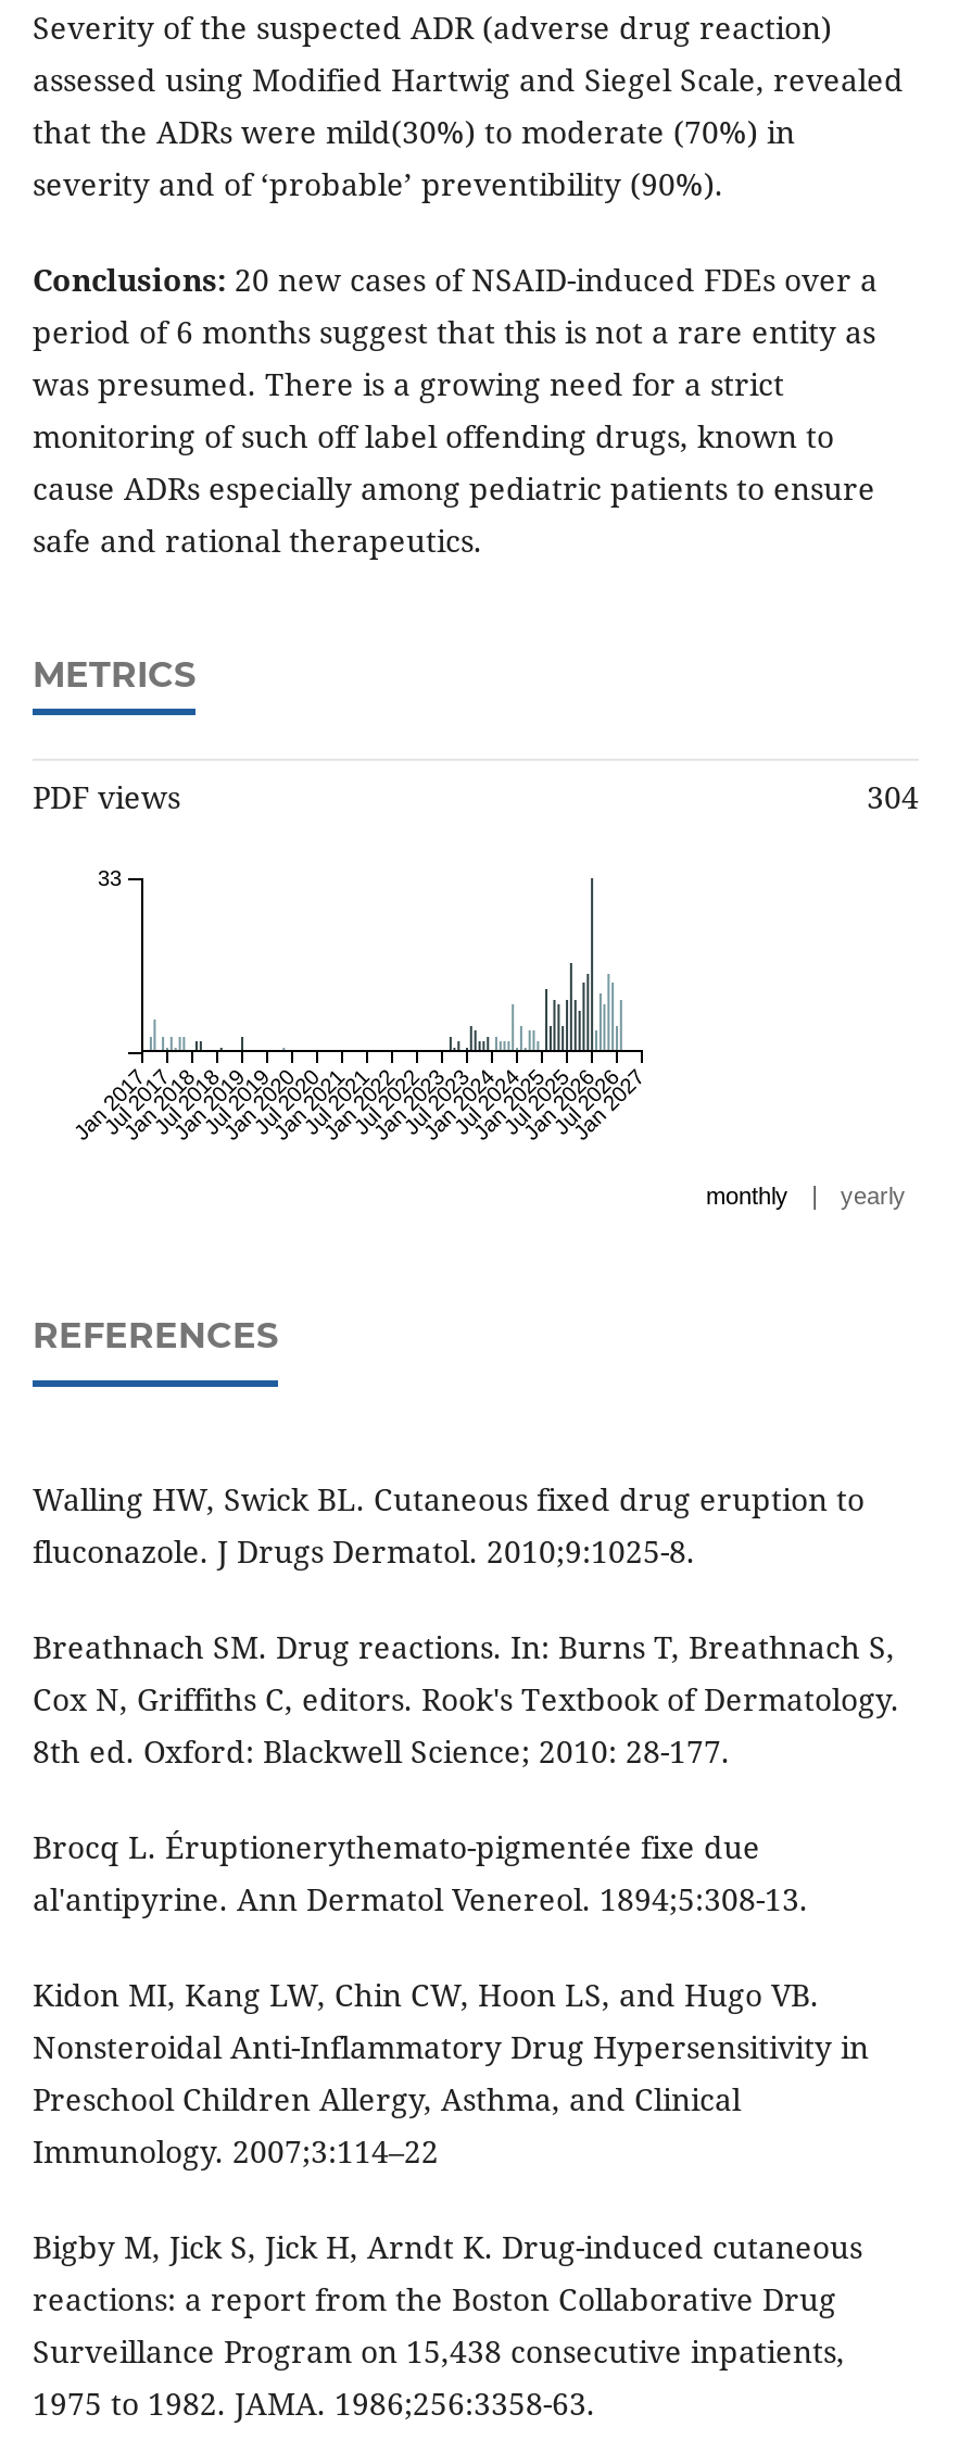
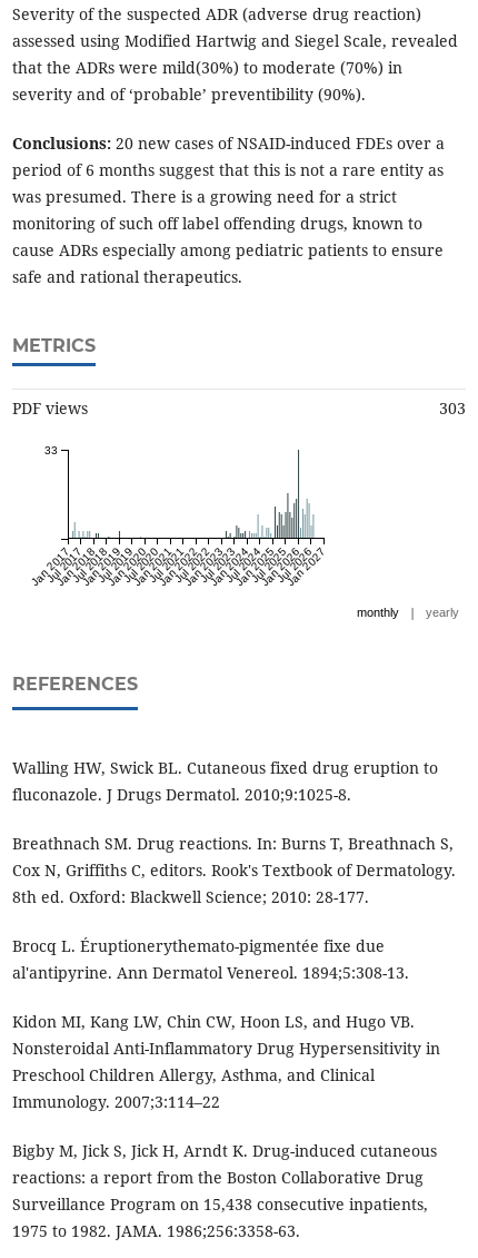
- 304
+ 303
